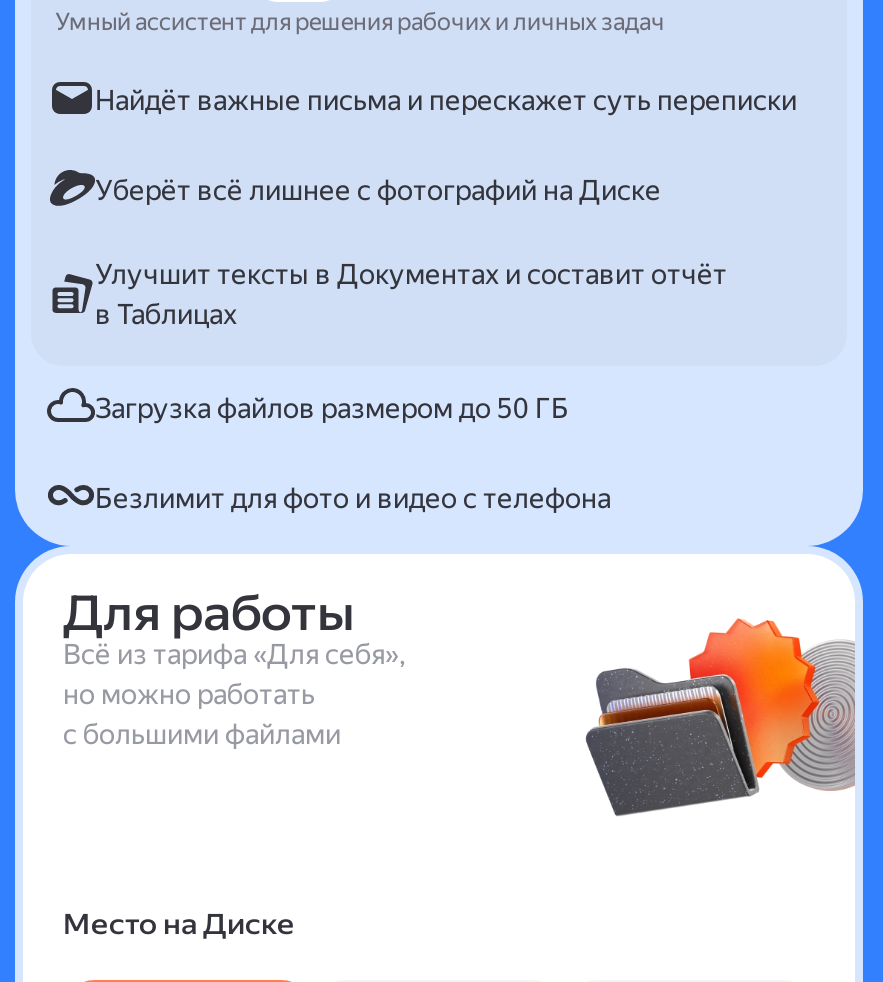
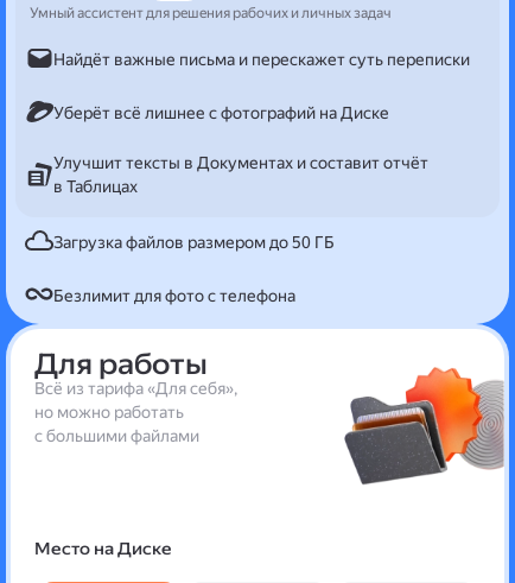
- Безлимит для фото и видео с телефона
+ Безлимит для фото с телефона
